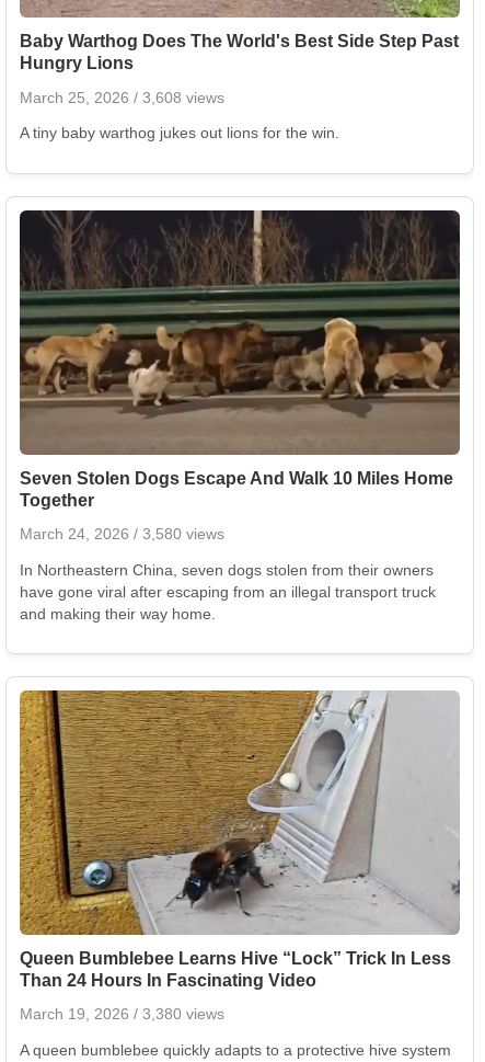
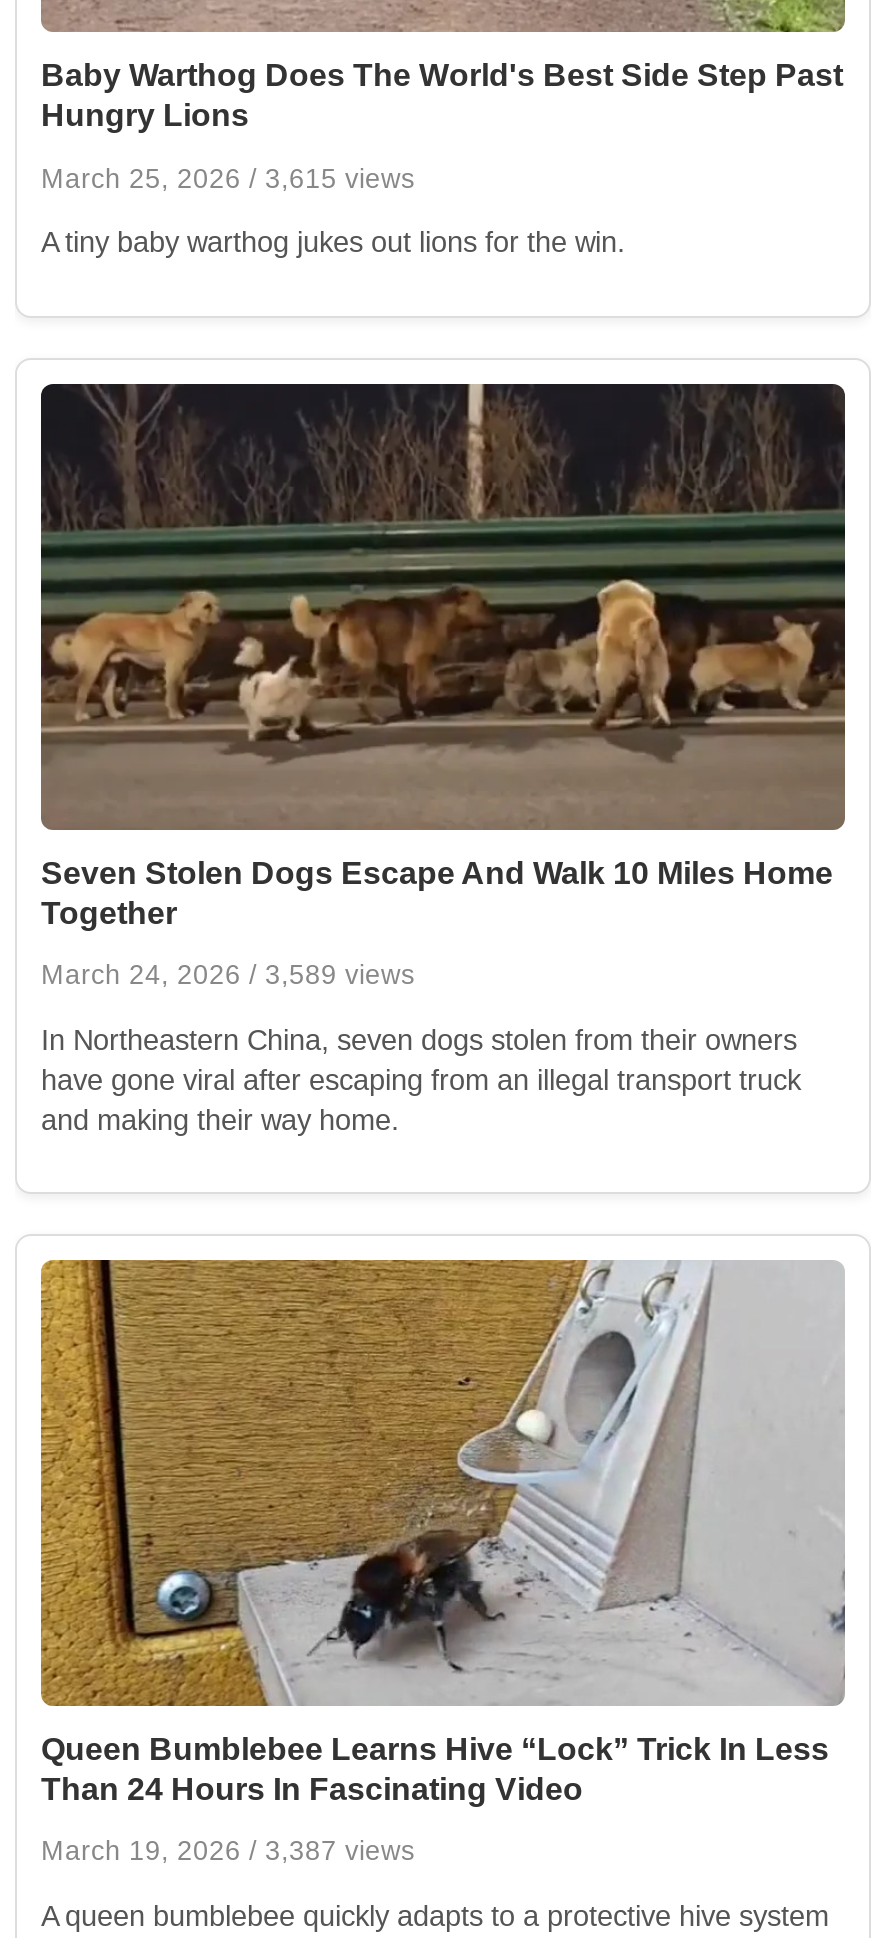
- March 25, 2026 / 3,608 views
+ March 25, 2026 / 3,615 views

- March 24, 2026 / 3,580 views
+ March 24, 2026 / 3,589 views

- March 19, 2026 / 3,380 views
+ March 19, 2026 / 3,387 views
